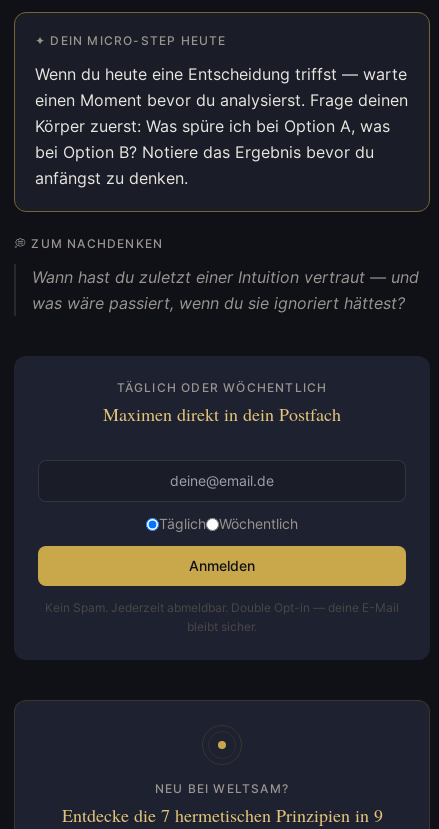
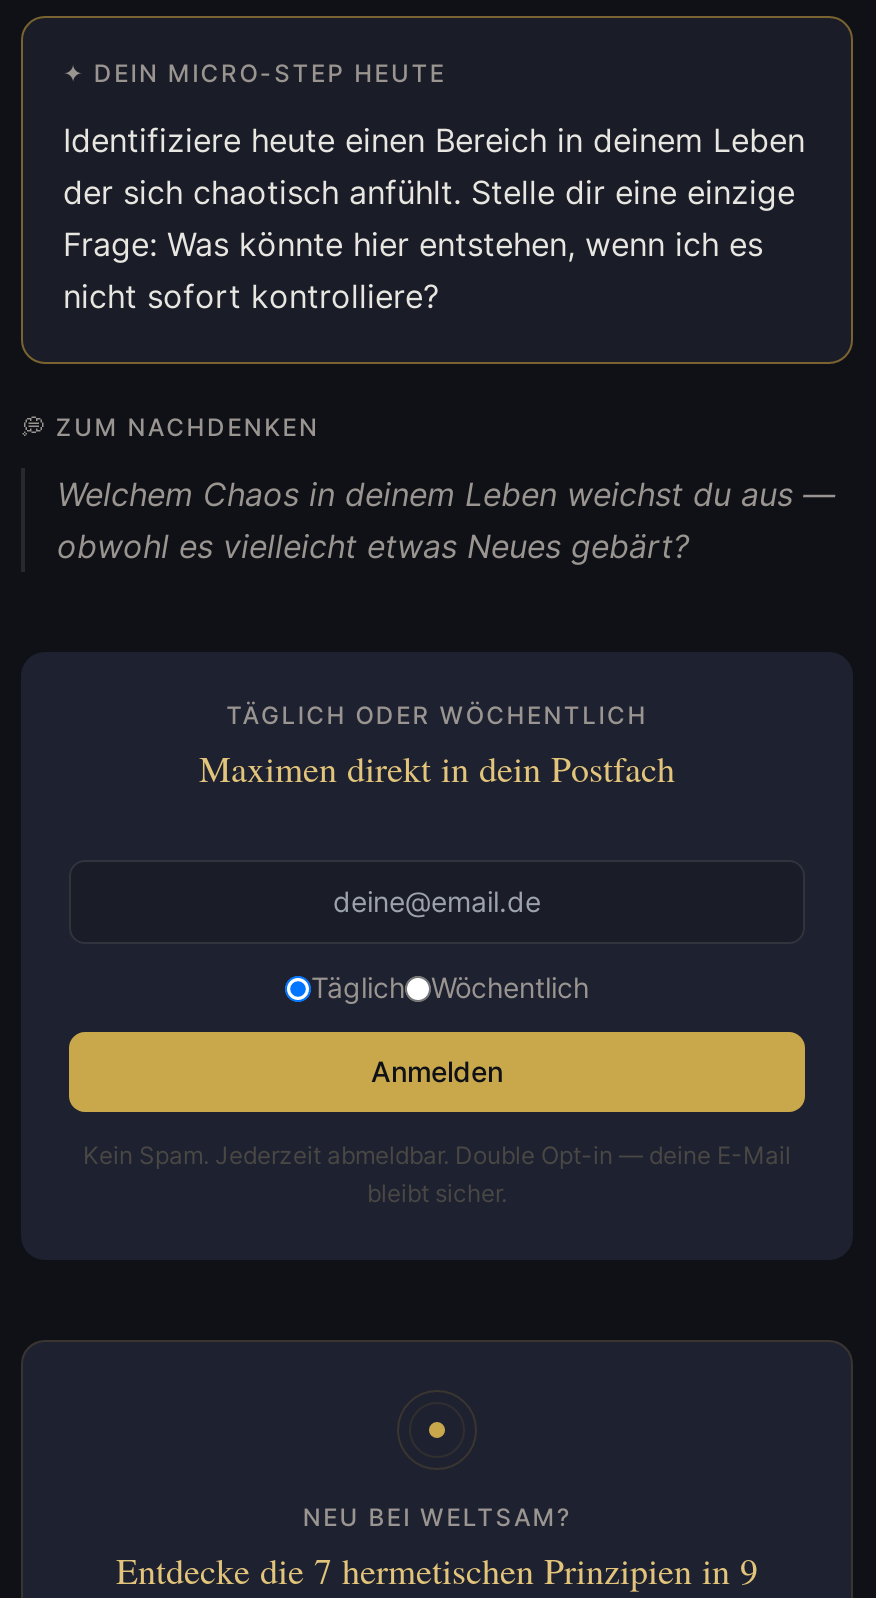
- Wenn du heute eine Entscheidung triffst — warte
- einen Moment bevor du analysierst. Frage deinen
- Körper zuerst: Was spüre ich bei Option A, was
- bei Option B? Notiere das Ergebnis bevor du
- anfängst zu denken.
+ Identifiziere heute einen Bereich in deinem Leben
+ der sich chaotisch anfühlt. Stelle dir eine einzige
+ Frage: Was könnte hier entstehen, wenn ich es
+ nicht sofort kontrolliere?

- Wann hast du zuletzt einer Intuition vertraut — und
- was wäre passiert, wenn du sie ignoriert hättest?
+ Welchem Chaos in deinem Leben weichst du aus —
+ obwohl es vielleicht etwas Neues gebärt?
